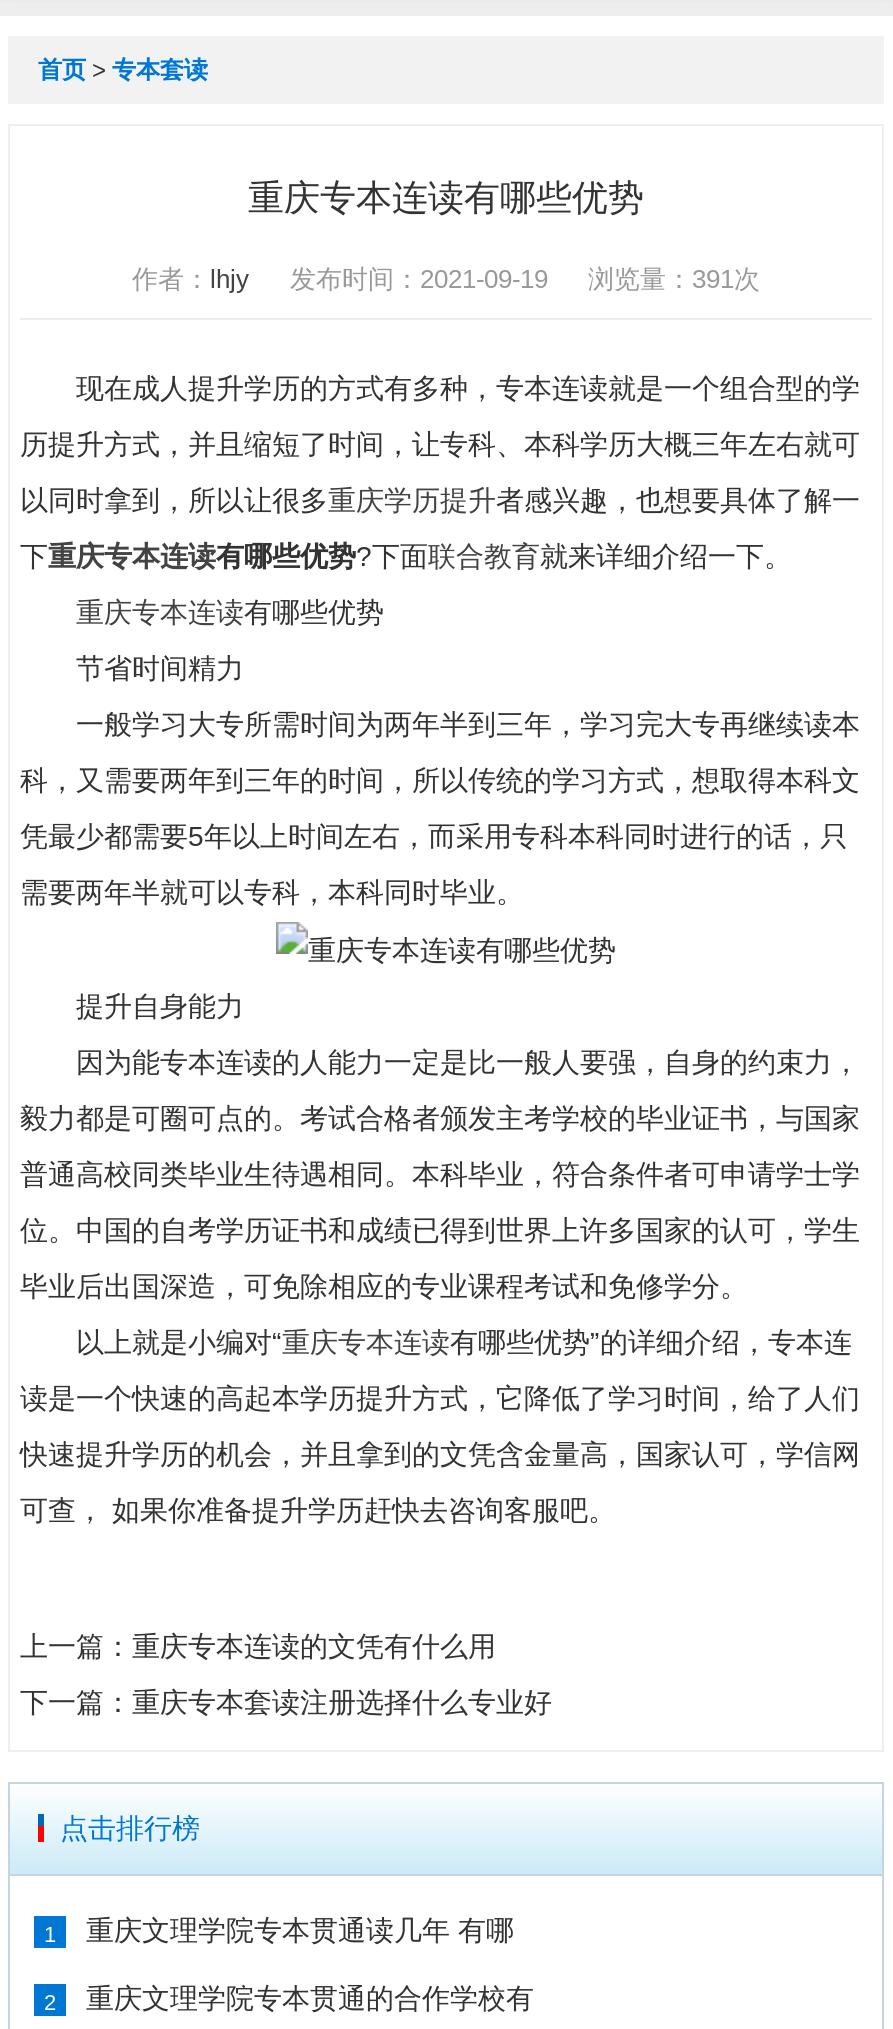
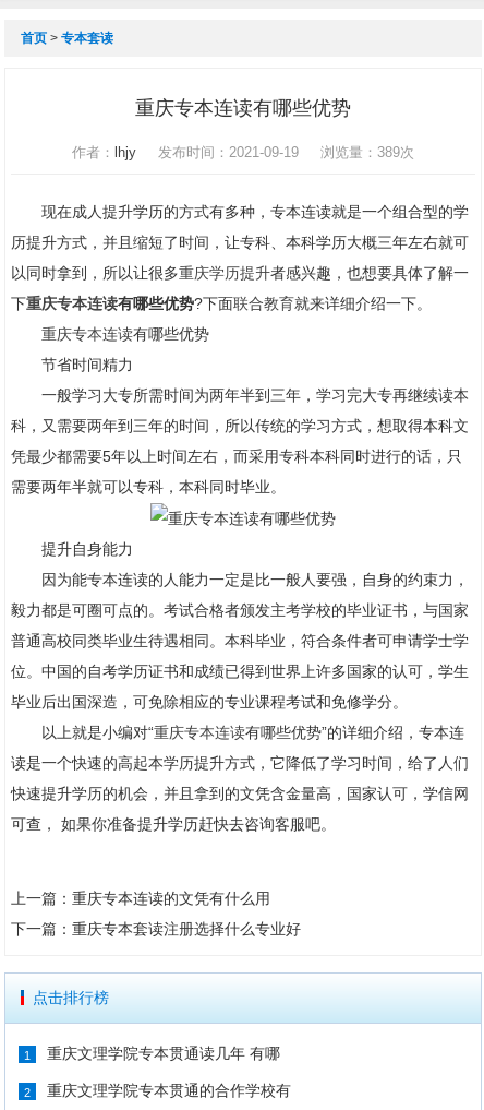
- 作者：lhjy 发布时间：2021-09-19 浏览量：391次
+ 作者：lhjy 发布时间：2021-09-19 浏览量：389次
